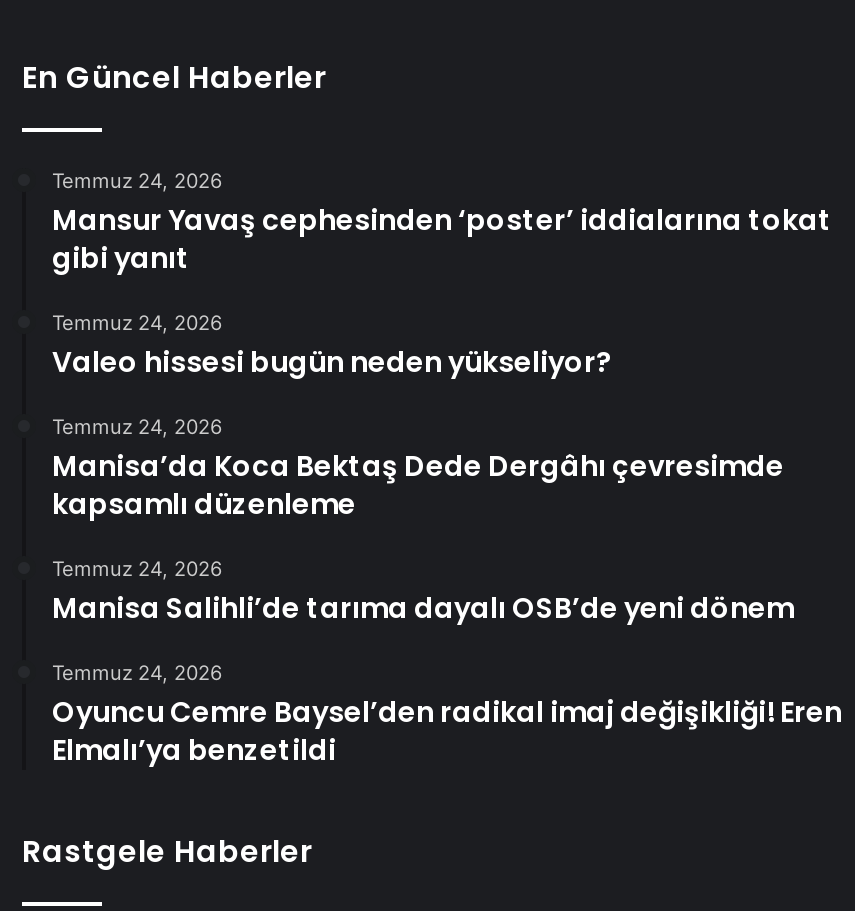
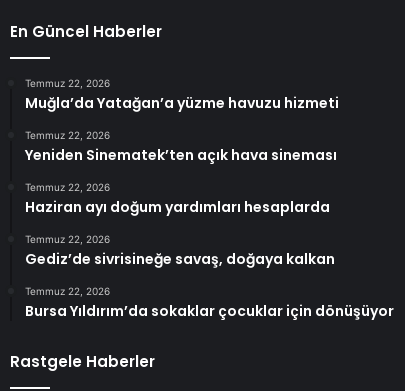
- Temmuz 24, 2026
- Mansur Yavaş cephesinden ‘poster’ iddialarına tokat
- gibi yanıt
+ Temmuz 22, 2026
+ Muğla’da Yatağan’a yüzme havuzu hizmeti

- Temmuz 24, 2026
- Valeo hissesi bugün neden yükseliyor?
+ Temmuz 22, 2026
+ Yeniden Sinematek’ten açık hava sineması

- Temmuz 24, 2026
- Manisa’da Koca Bektaş Dede Dergâhı çevresimde
- kapsamlı düzenleme
+ Temmuz 22, 2026
+ Haziran ayı doğum yardımları hesaplarda

- Temmuz 24, 2026
- Manisa Salihli’de tarıma dayalı OSB’de yeni dönem
+ Temmuz 22, 2026
+ Gediz’de sivrisineğe savaş, doğaya kalkan

- Temmuz 24, 2026
- Oyuncu Cemre Baysel’den radikal imaj değişikliği! Eren
- Elmalı’ya benzetildi
+ Temmuz 22, 2026
+ Bursa Yıldırım’da sokaklar çocuklar için dönüşüyor
